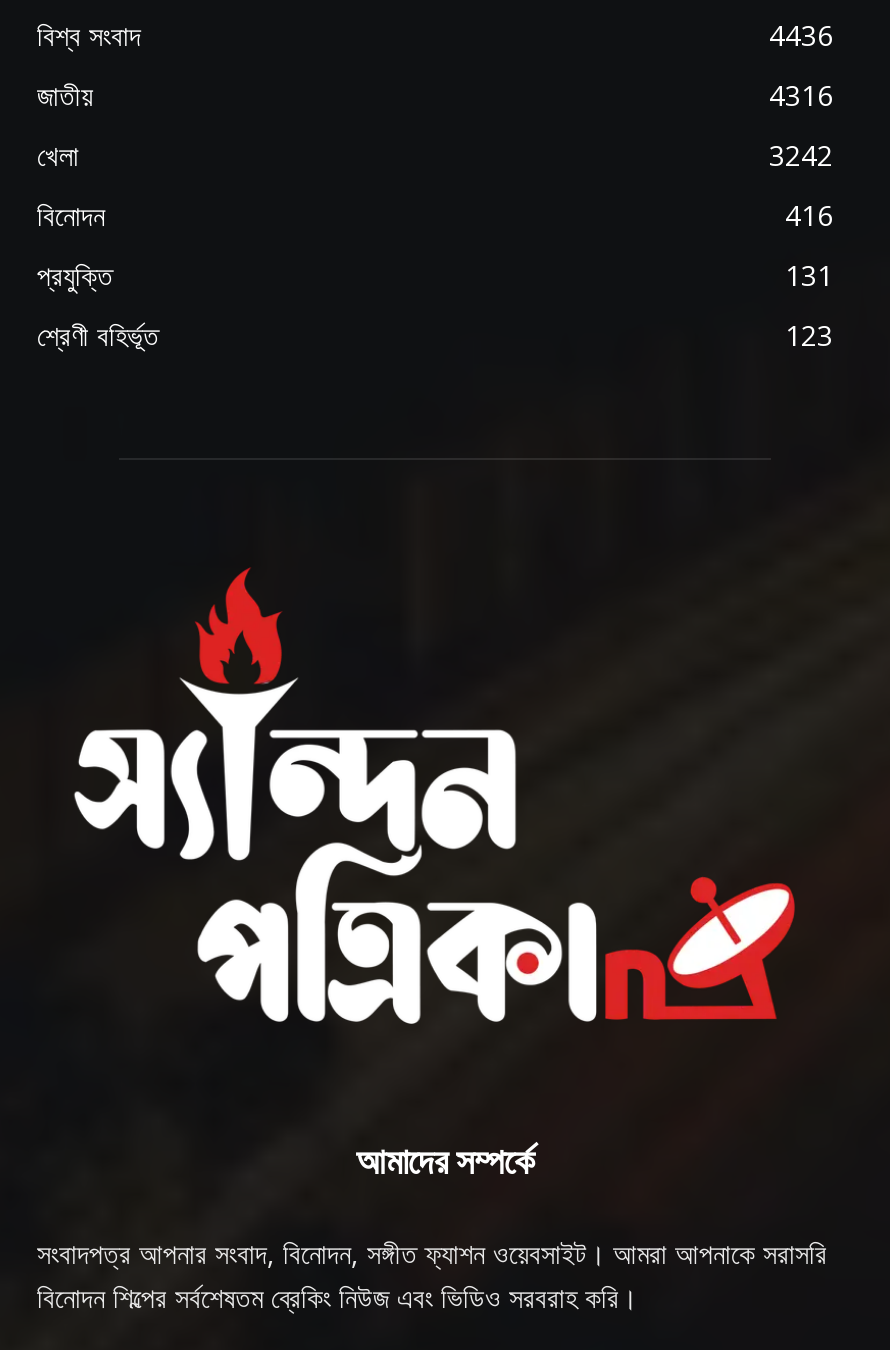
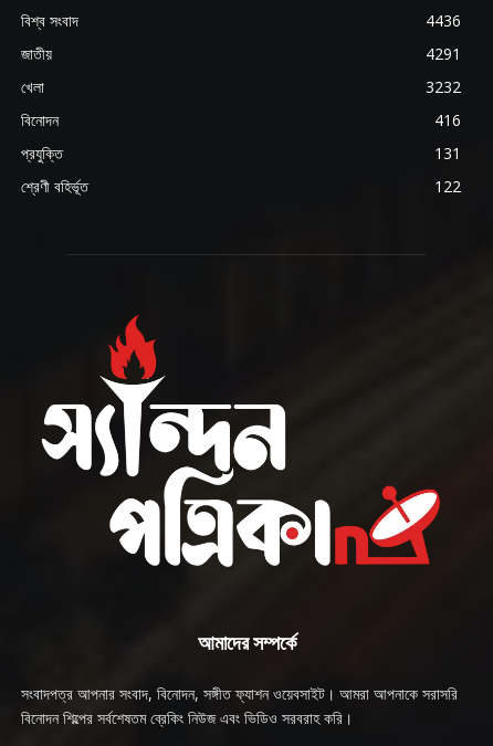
- 4316
+ 4291

- 3242
+ 3232

- 123
+ 122
